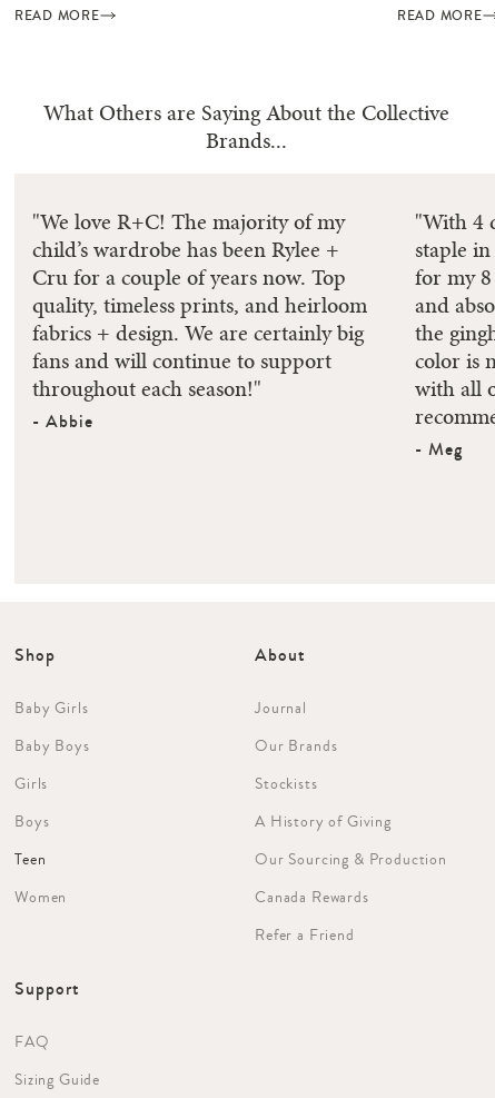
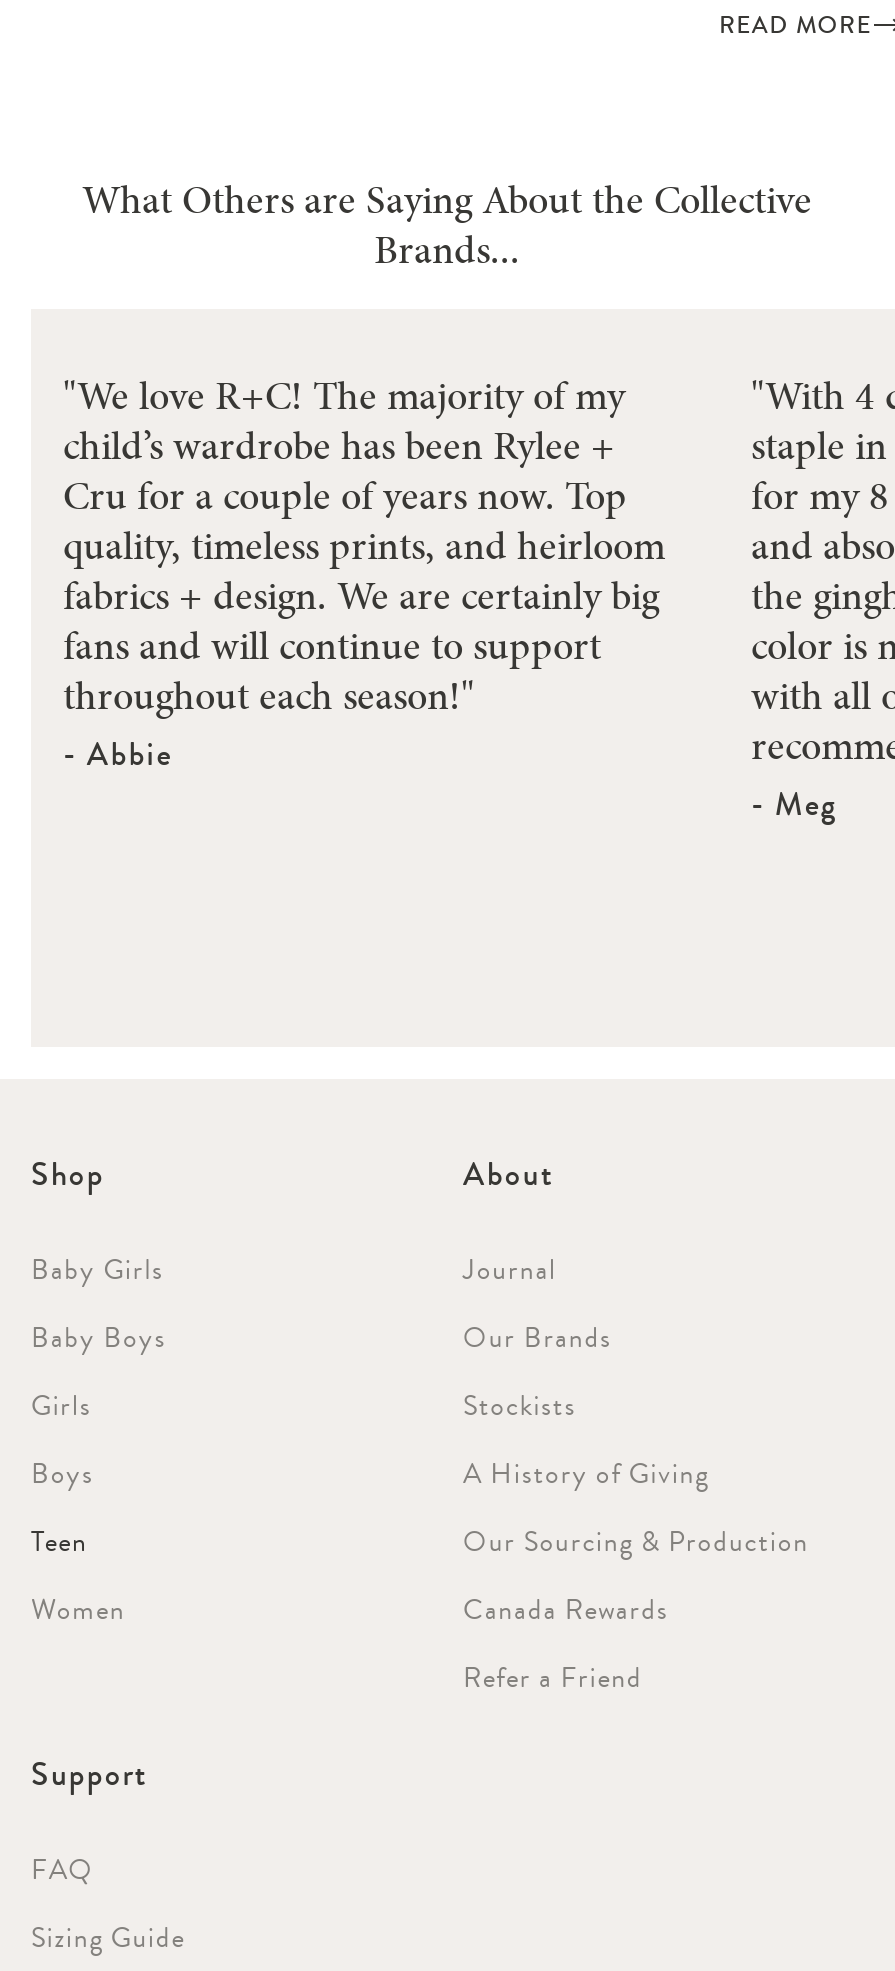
- READ MORE
